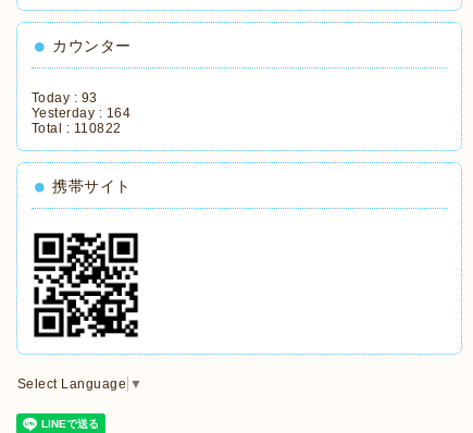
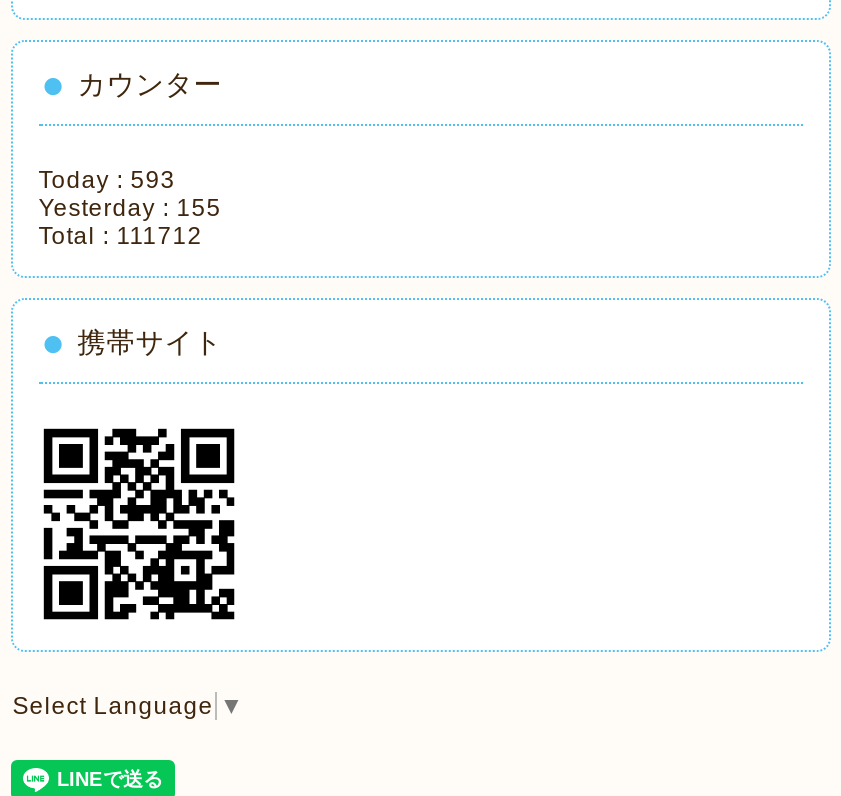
- Today : 93
+ Today : 593

- Yesterday : 164
+ Yesterday : 155

- Total : 110822
+ Total : 111712
